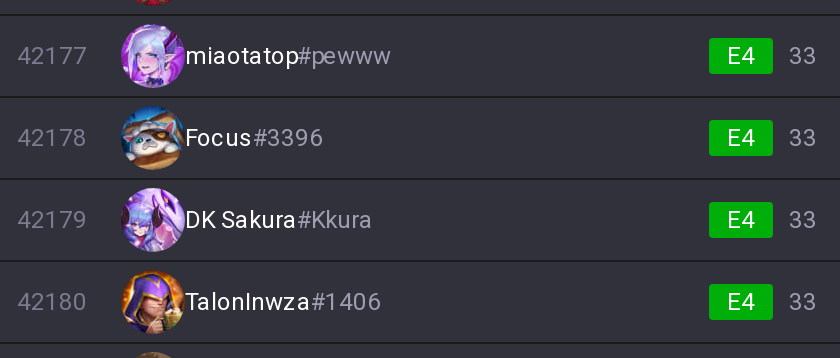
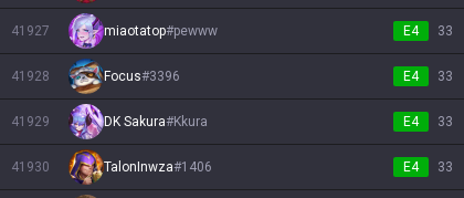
- 42177
+ 41927

- 42178
+ 41928

- 42179
+ 41929

- 42180
+ 41930
